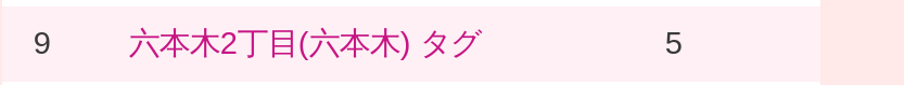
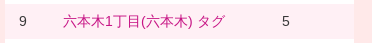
- 六本木2丁目(六本木) タグ
+ 六本木1丁目(六本木) タグ
